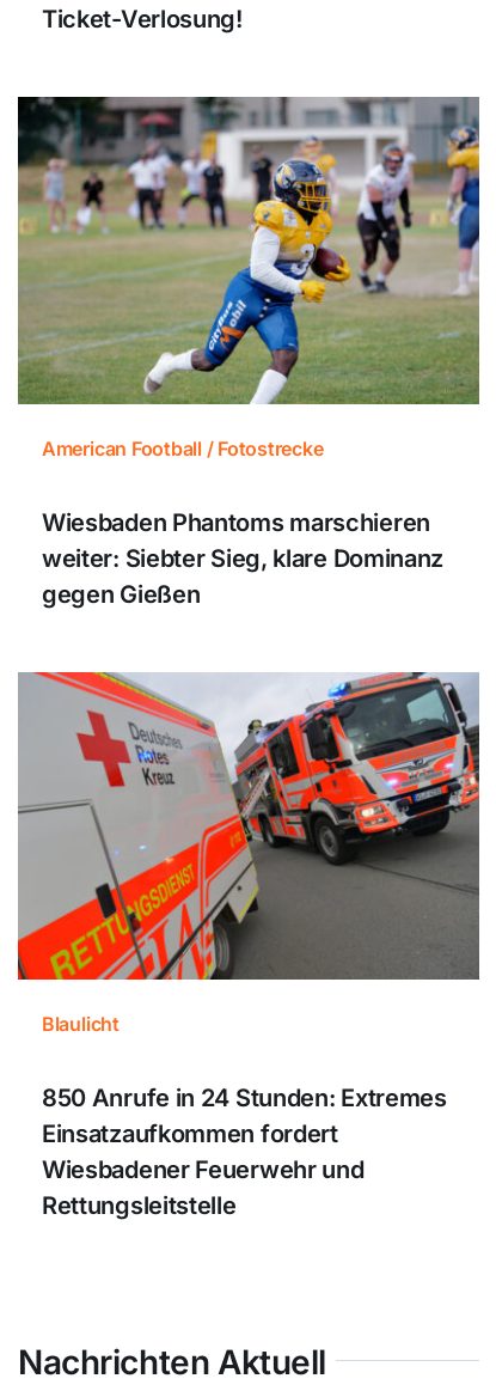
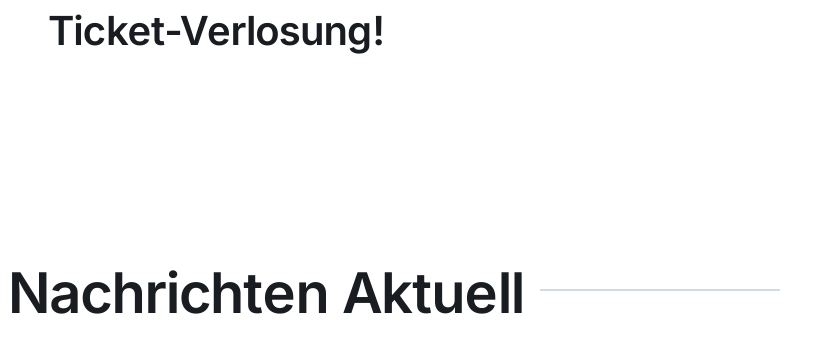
- [image]
- American Football / Fotostrecke
- Wiesbaden Phantoms marschieren
- weiter: Siebter Sieg, klare Dominanz
- gegen Gießen

- [image]
- Blaulicht
- 850 Anrufe in 24 Stunden: Extremes
- Einsatzaufkommen fordert
- Wiesbadener Feuerwehr und
- Rettungsleitstelle
